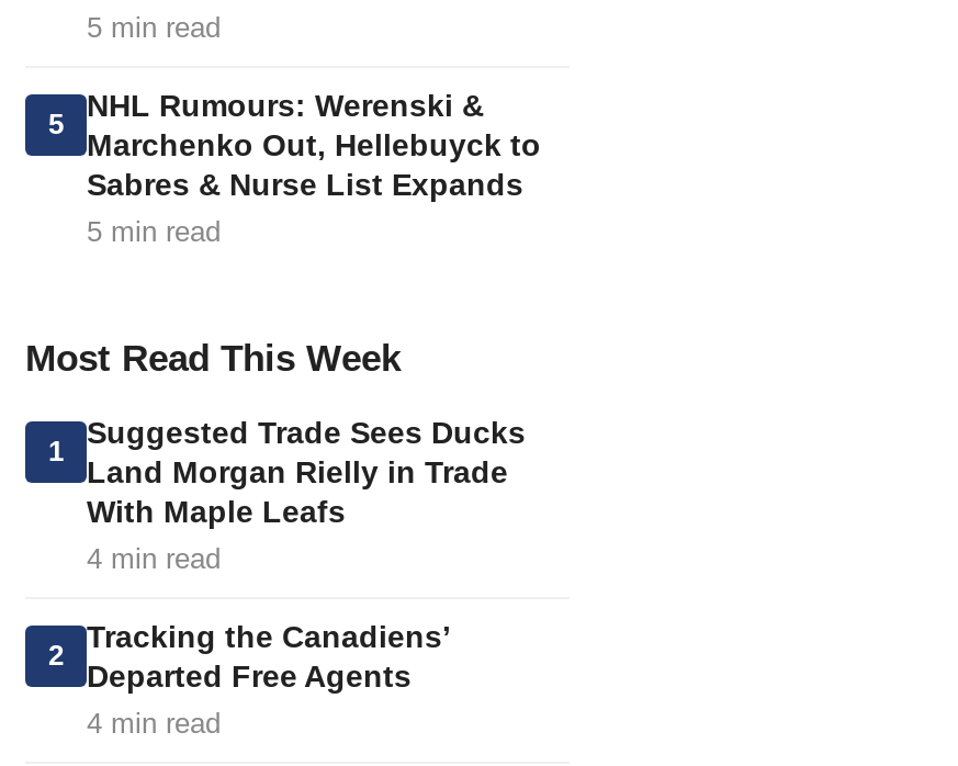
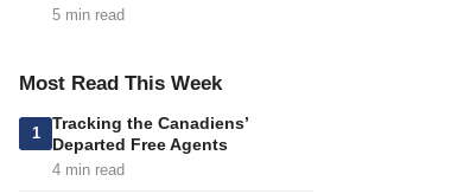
- NHL Rumours: Werenski &
- Marchenko Out, Hellebuyck to
- Sabres & Nurse List Expands
- 5 min read

- 5

- Suggested Trade Sees Ducks
- Land Morgan Rielly in Trade
- With Maple Leafs
- 4 min read
- 2
